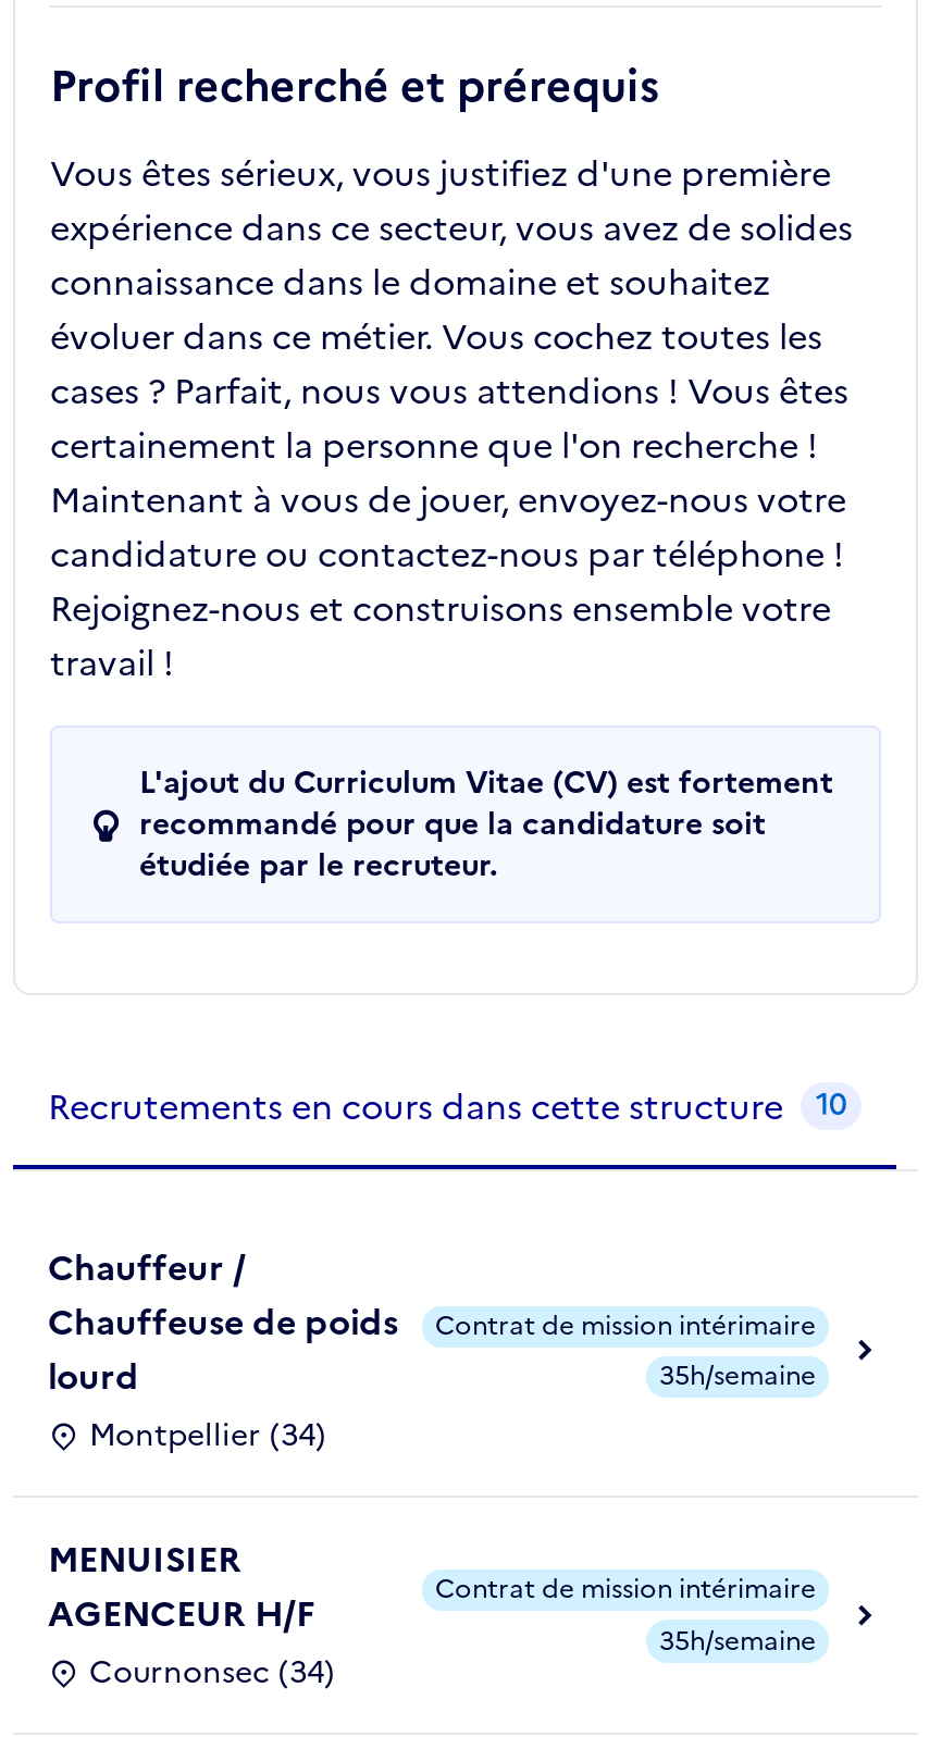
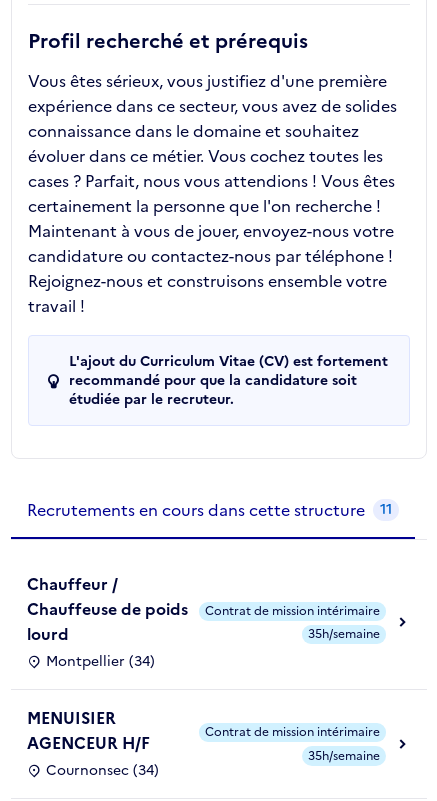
- 10
+ 11
